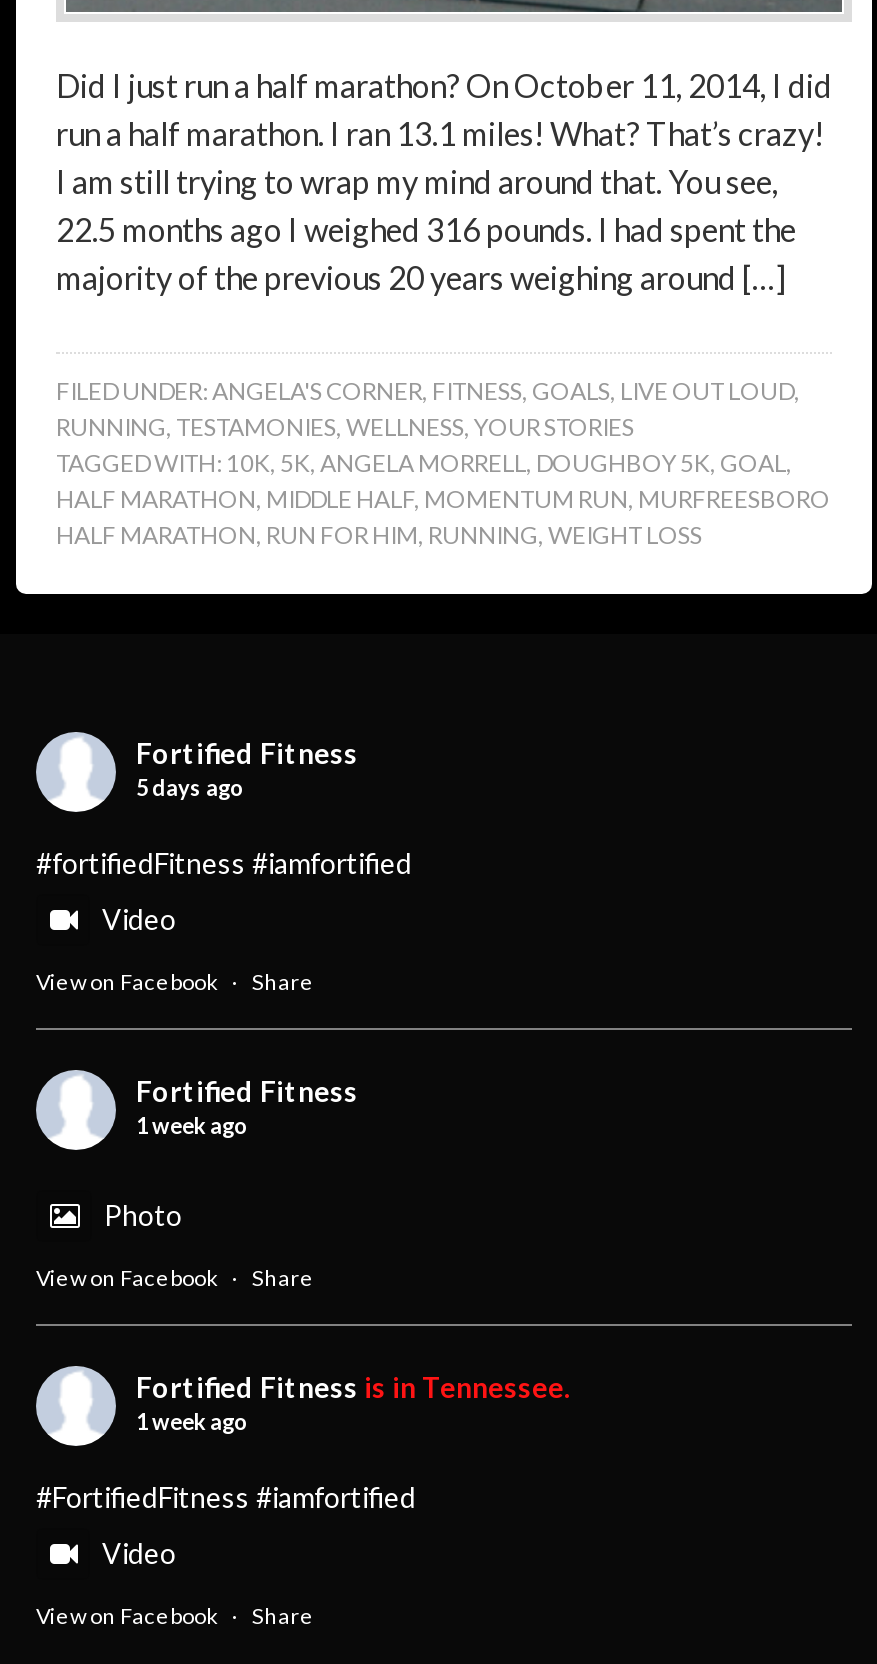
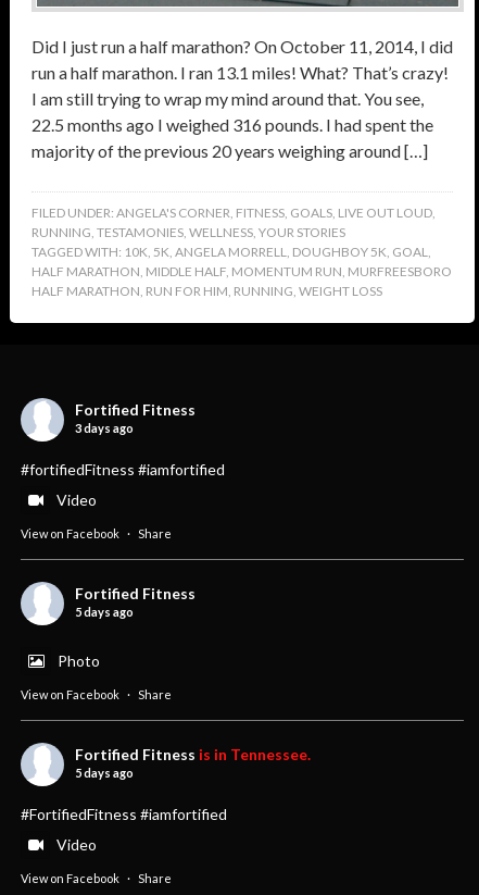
- 5 days ago
+ 3 days ago

- 1 week ago
+ 5 days ago

- 1 week ago
+ 5 days ago
